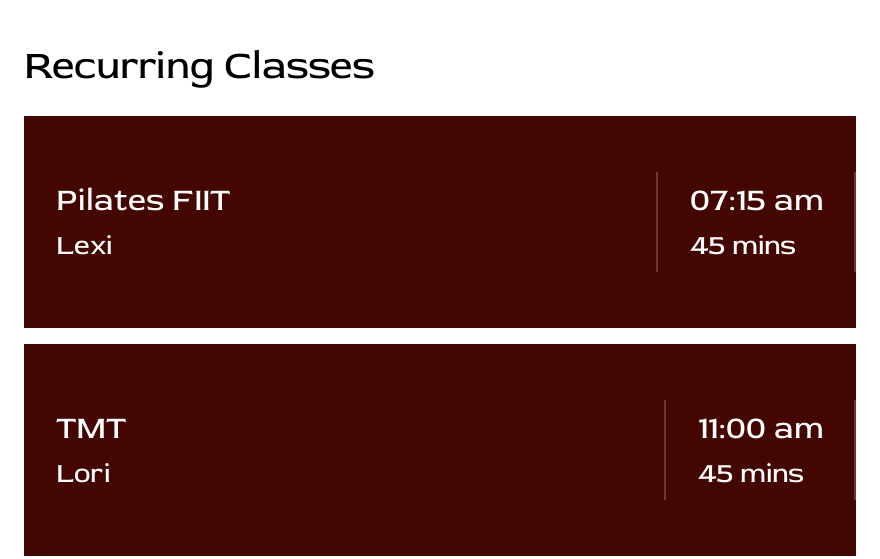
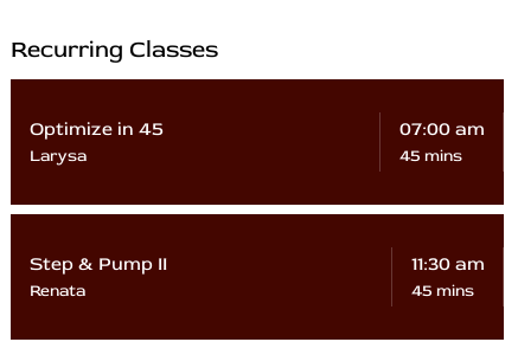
- Pilates FIIT
- Lexi
+ Optimize in 45
+ Larysa

- 07:15 am
+ 07:00 am

- TMT
- Lori
+ Step & Pump II
+ Renata

- 11:00 am
+ 11:30 am
